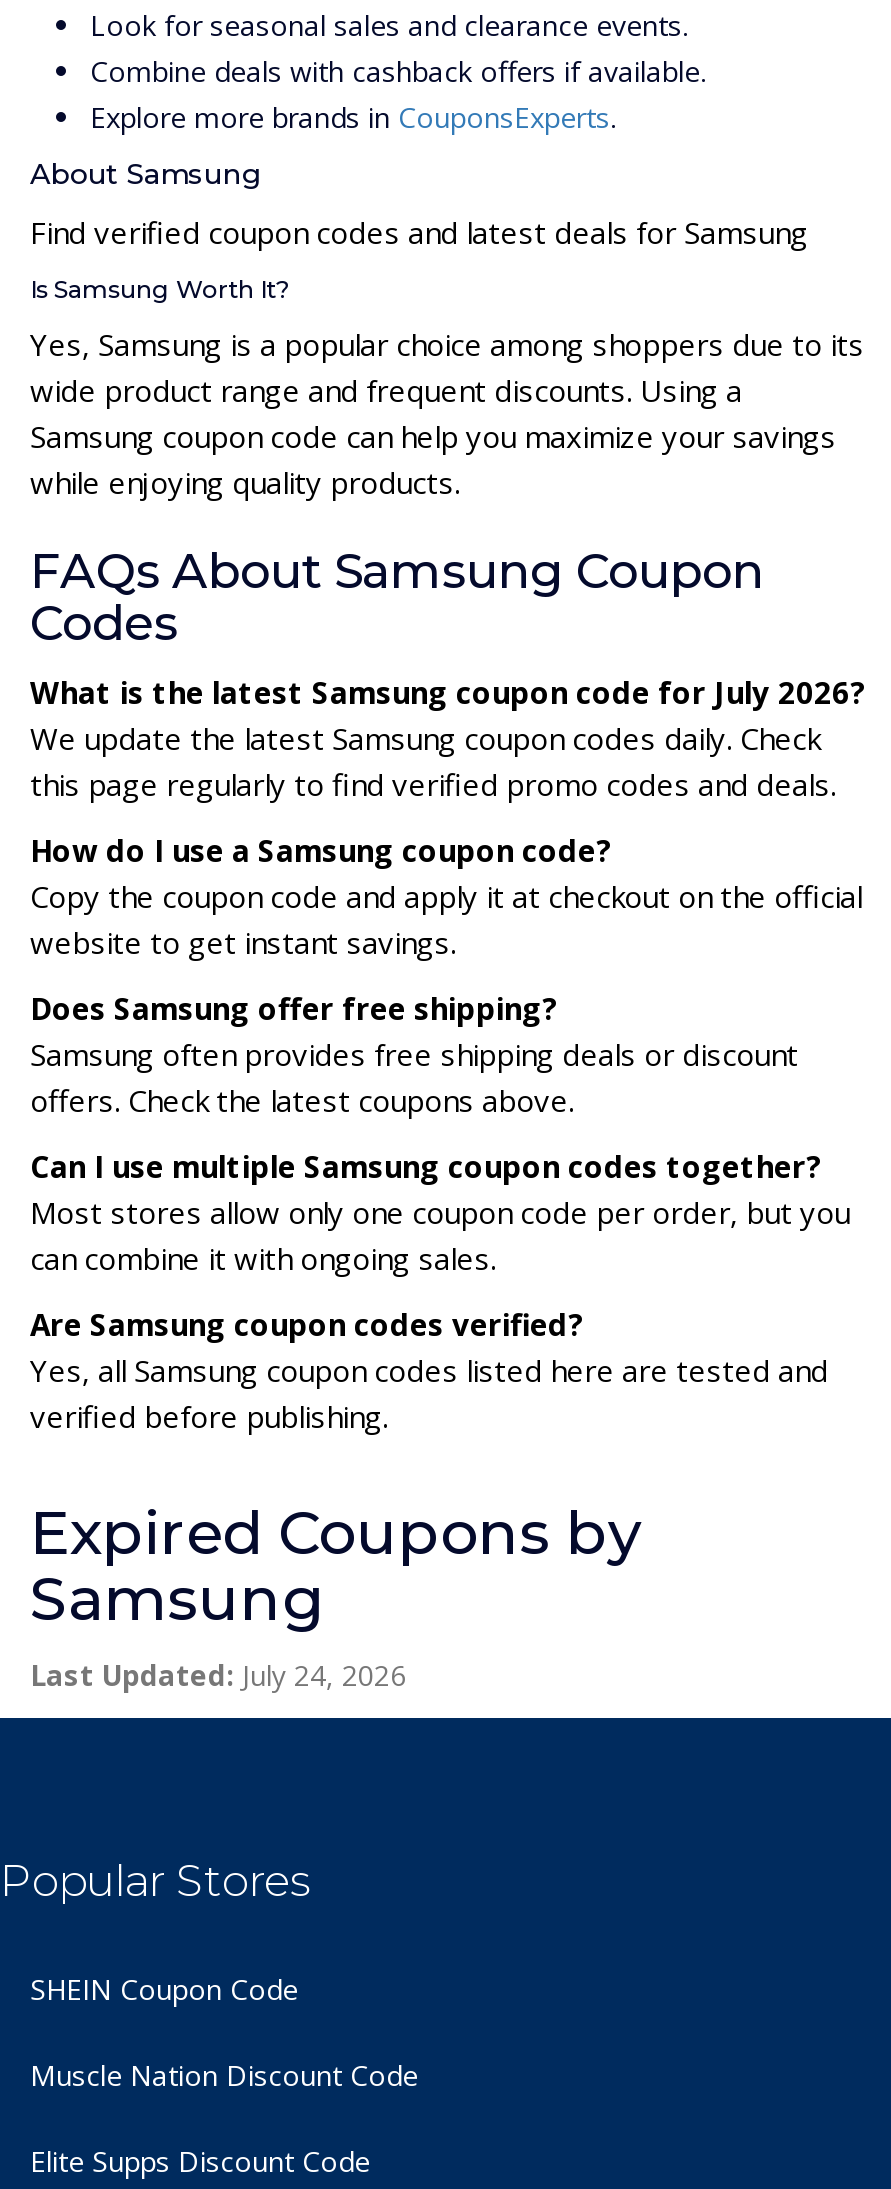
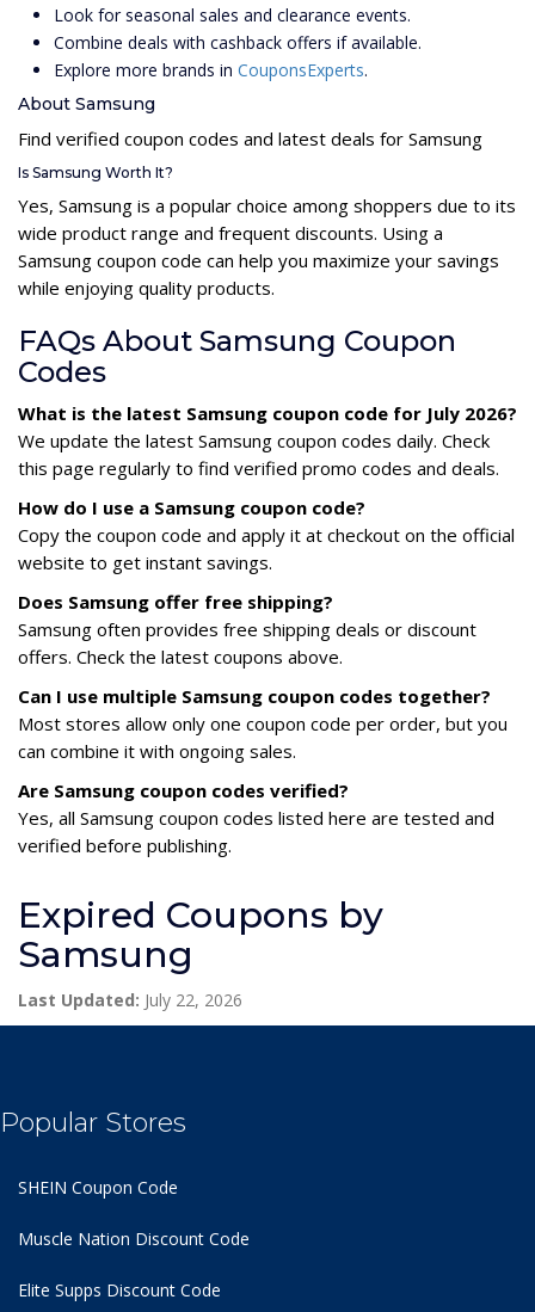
- Last Updated: July 24, 2026
+ Last Updated: July 22, 2026
